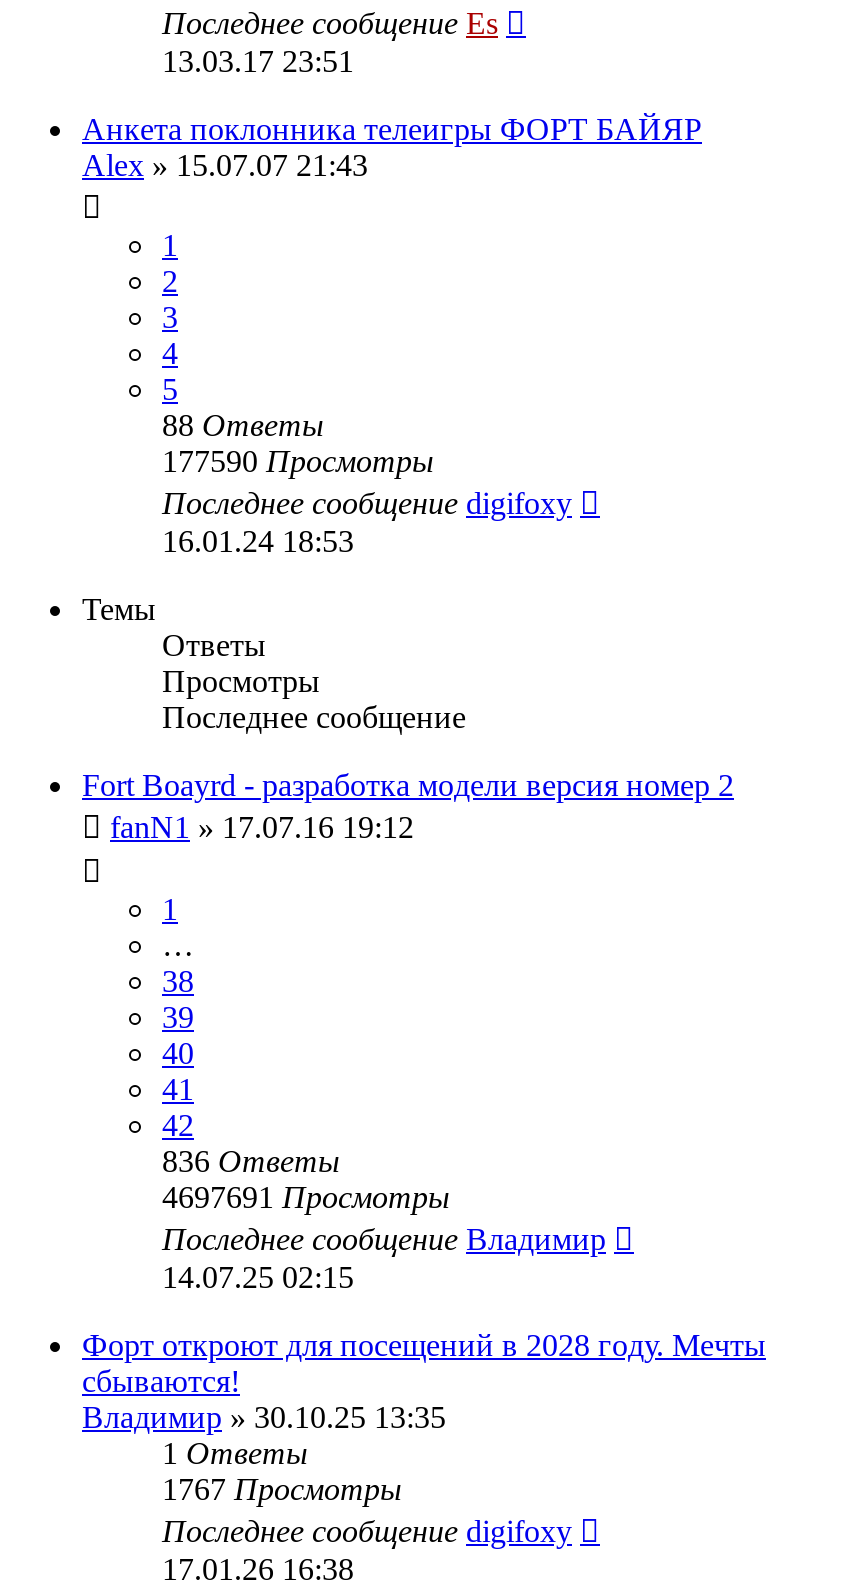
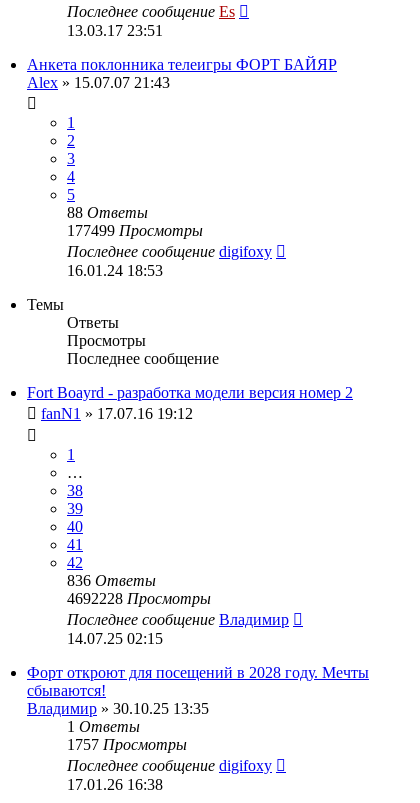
- 177590 Просмотры
+ 177499 Просмотры

- 4697691 Просмотры
+ 4692228 Просмотры

- 1767 Просмотры
+ 1757 Просмотры
